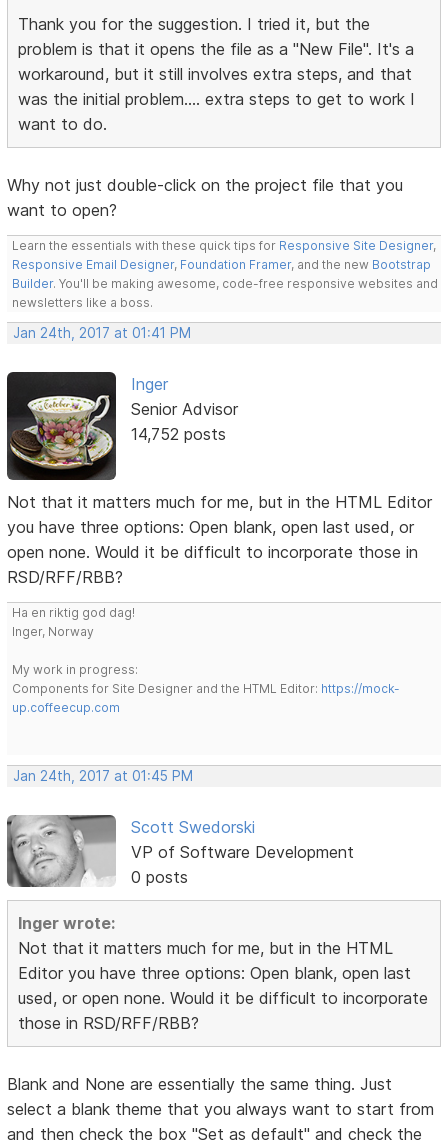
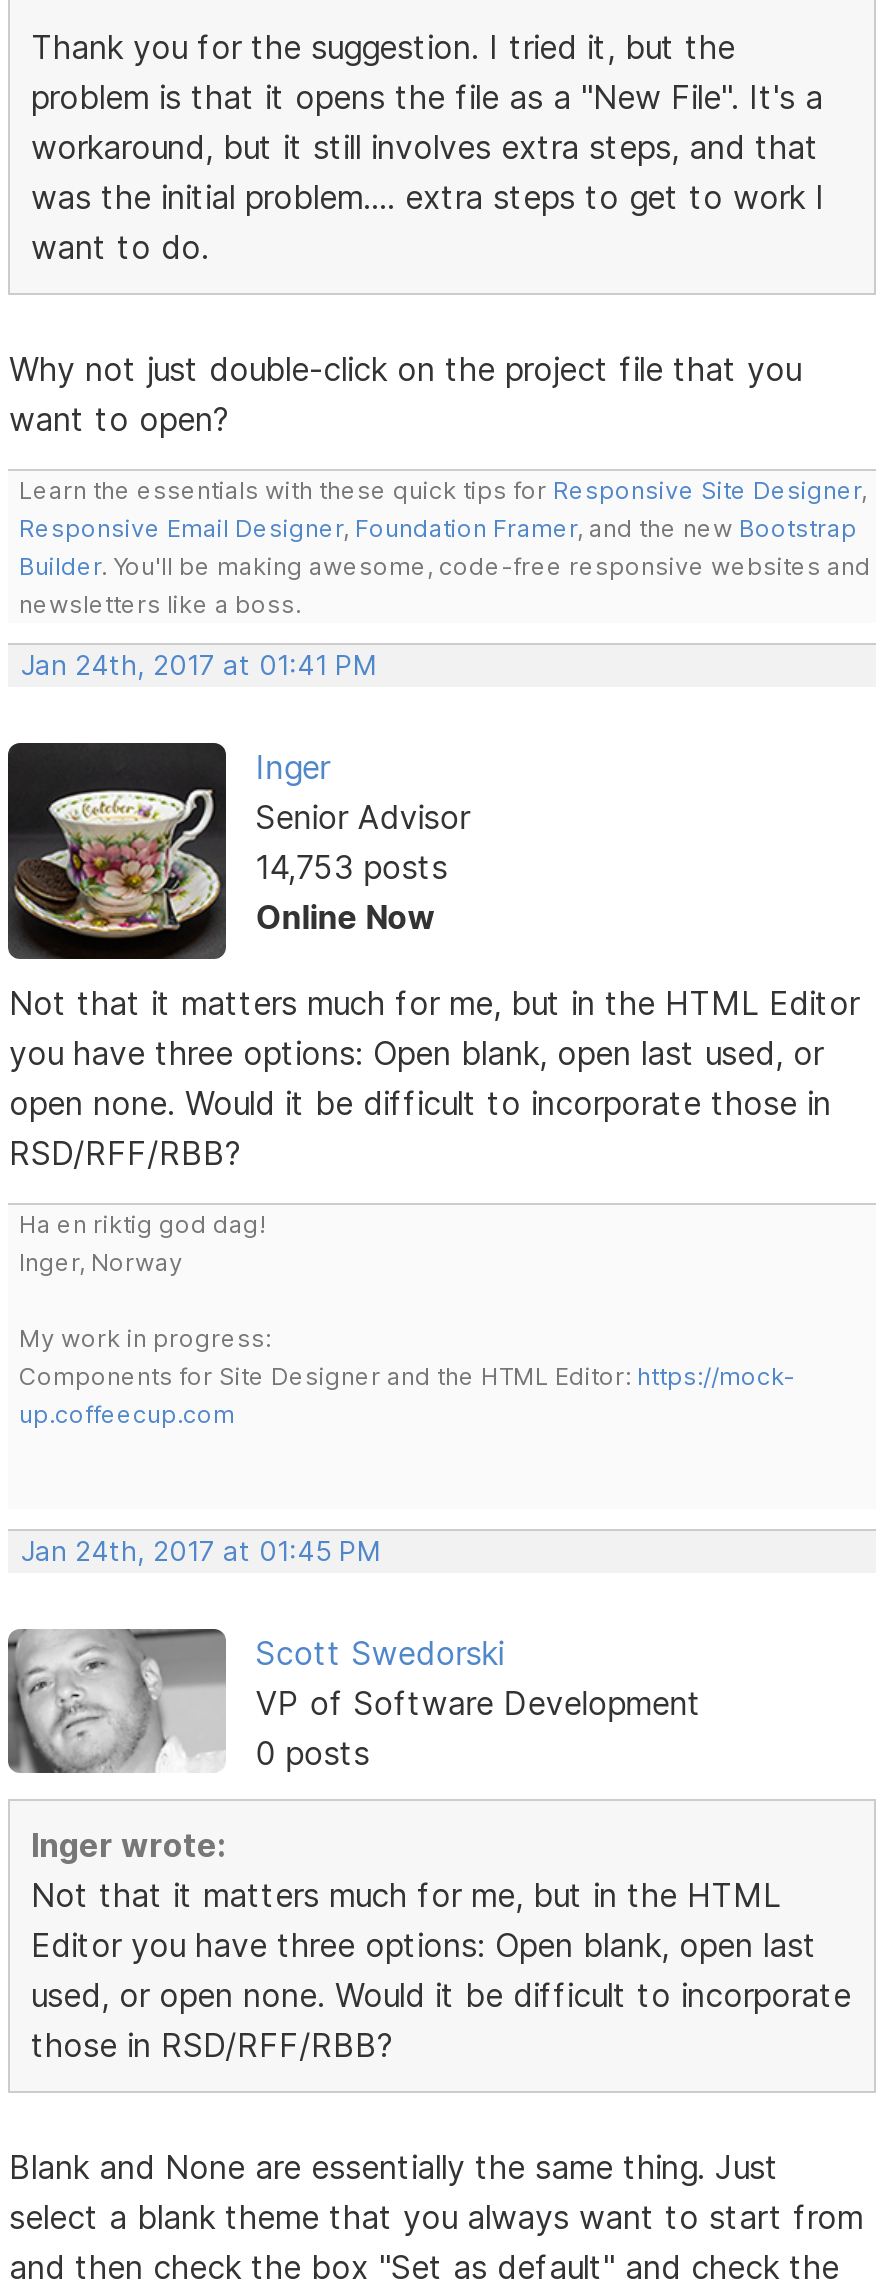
- 14,752 posts
+ 14,753 posts
+ Online Now
